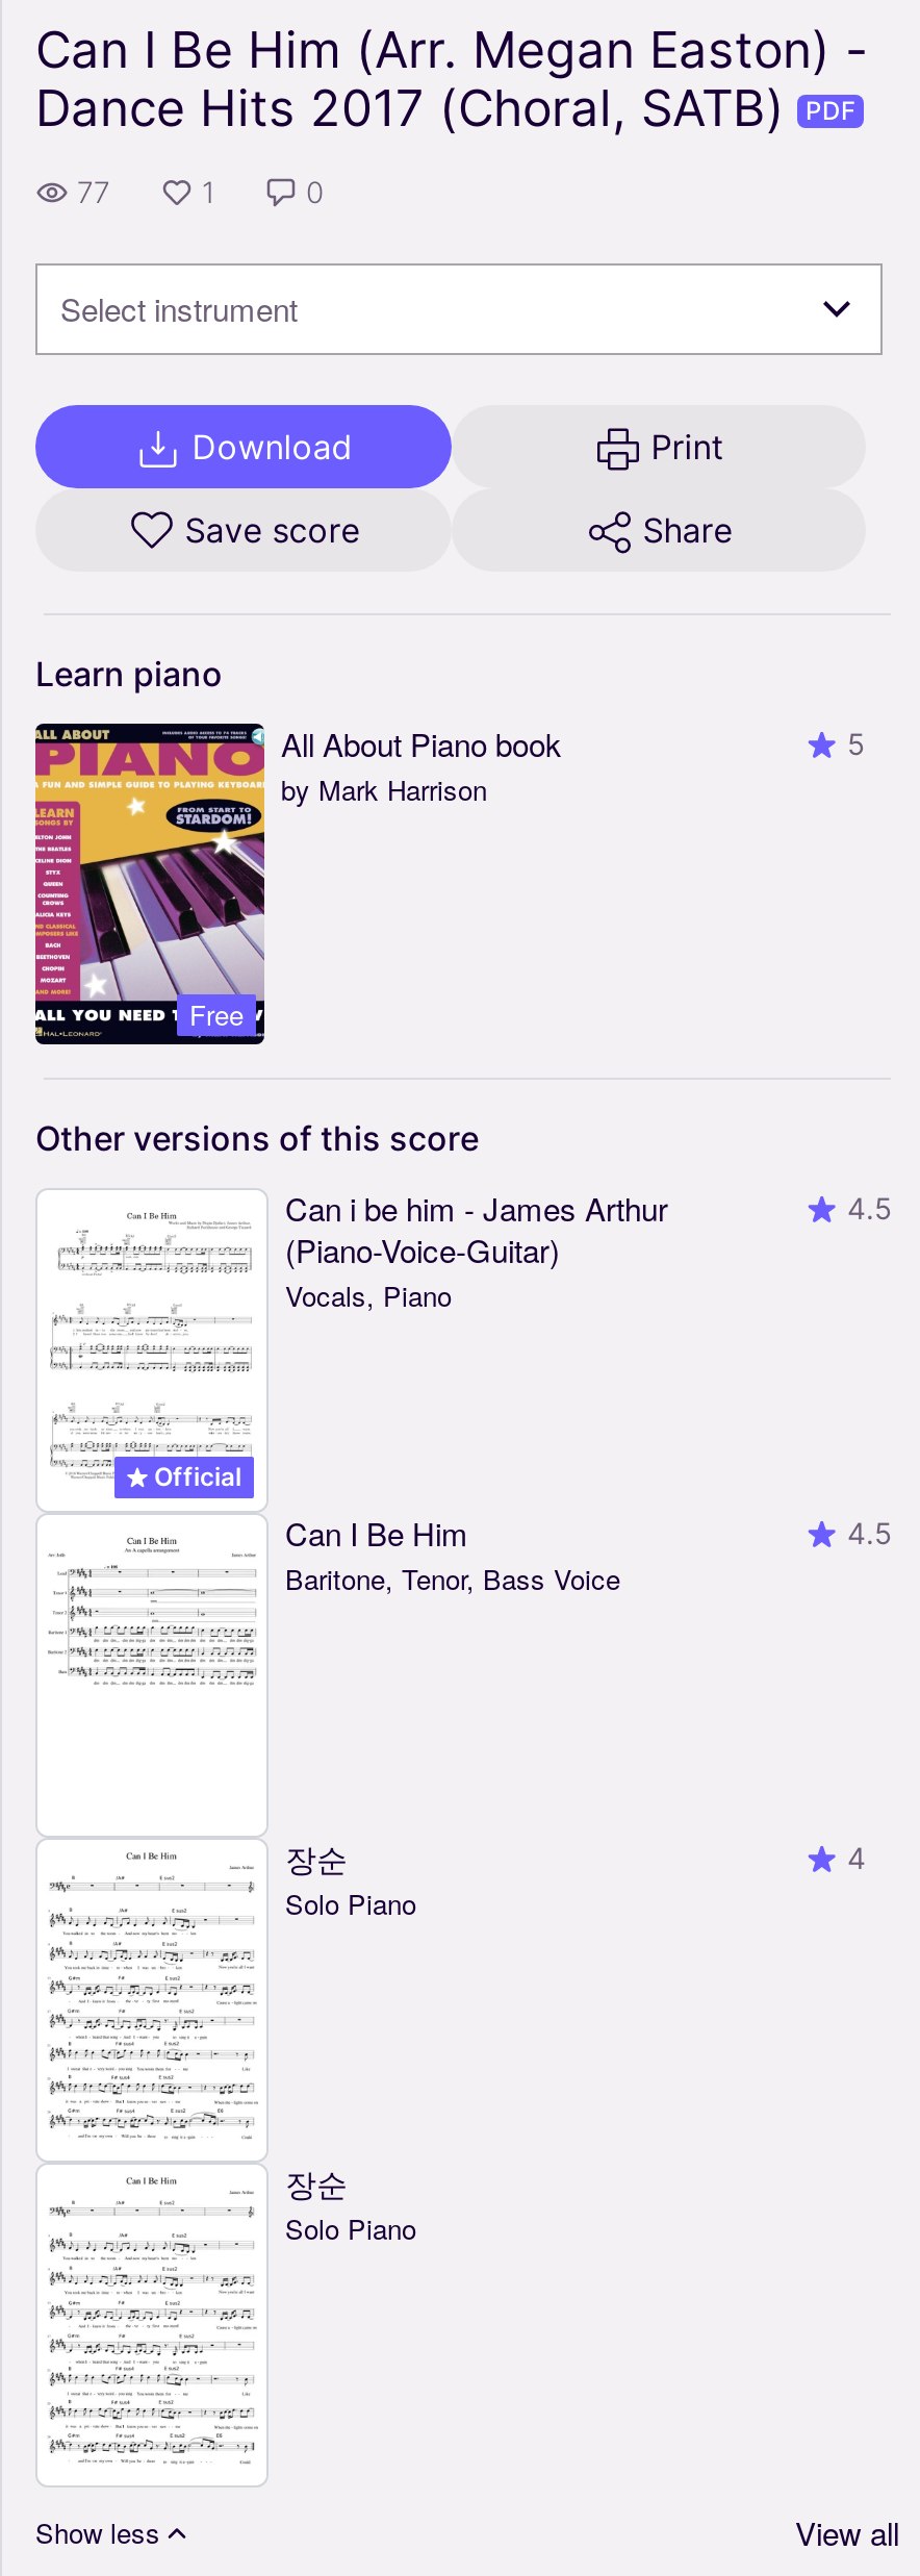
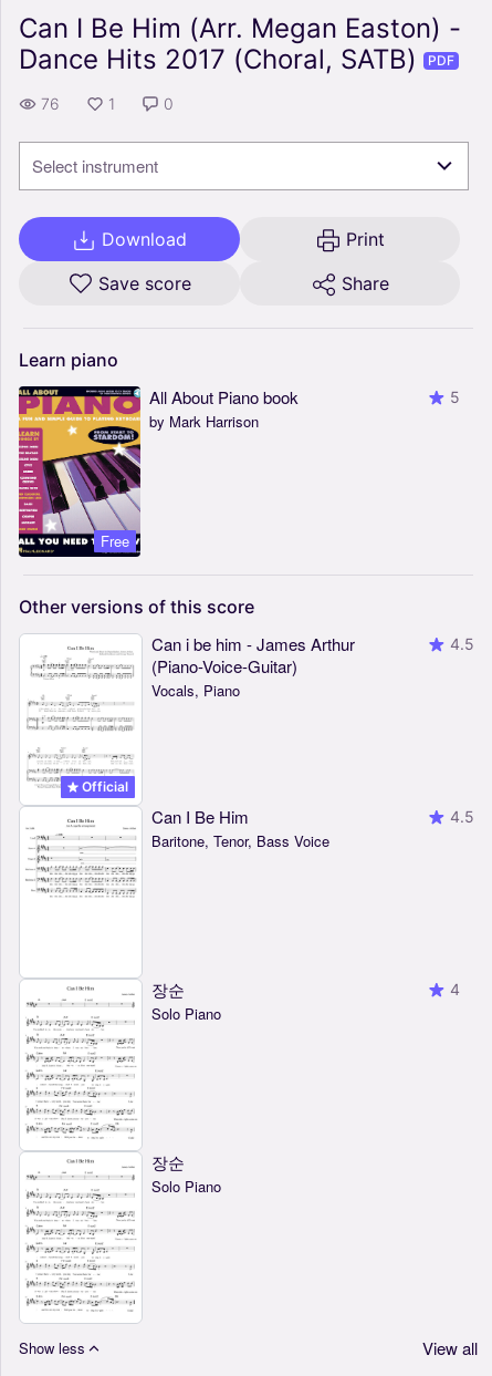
- 77
+ 76
